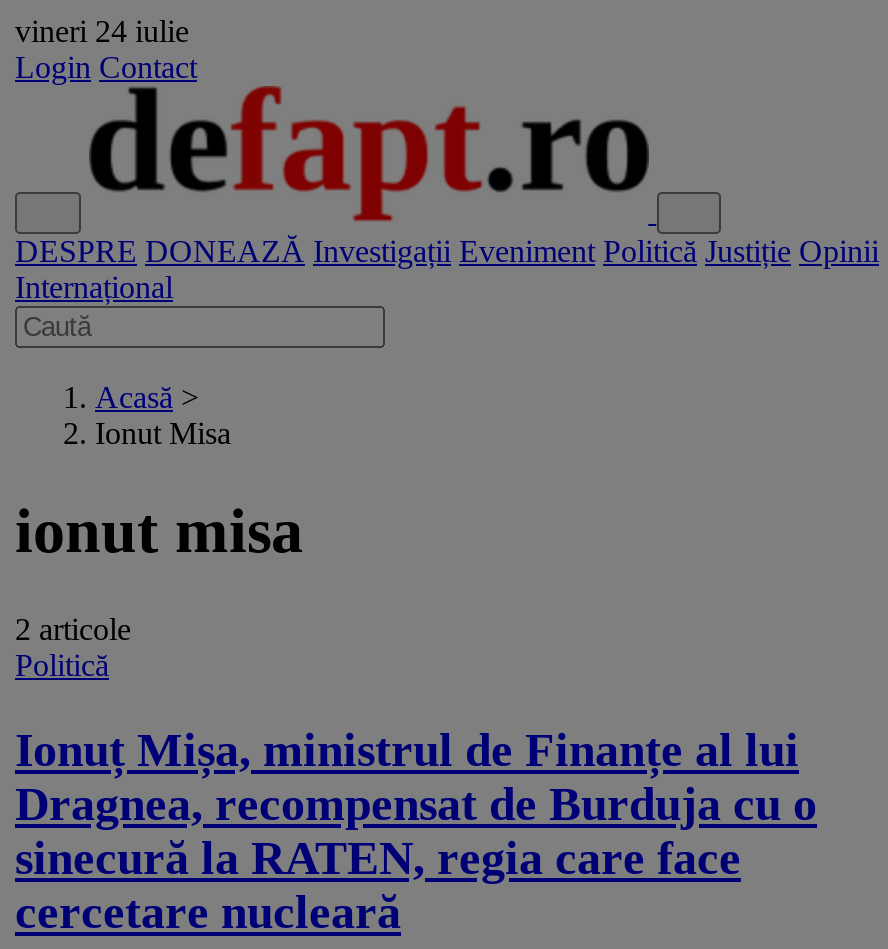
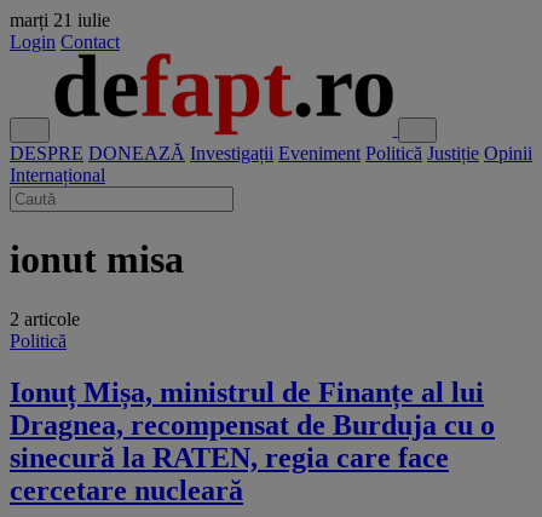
- vineri 24 iulie
+ marți 21 iulie

- Acasă >
- Ionut Misa
